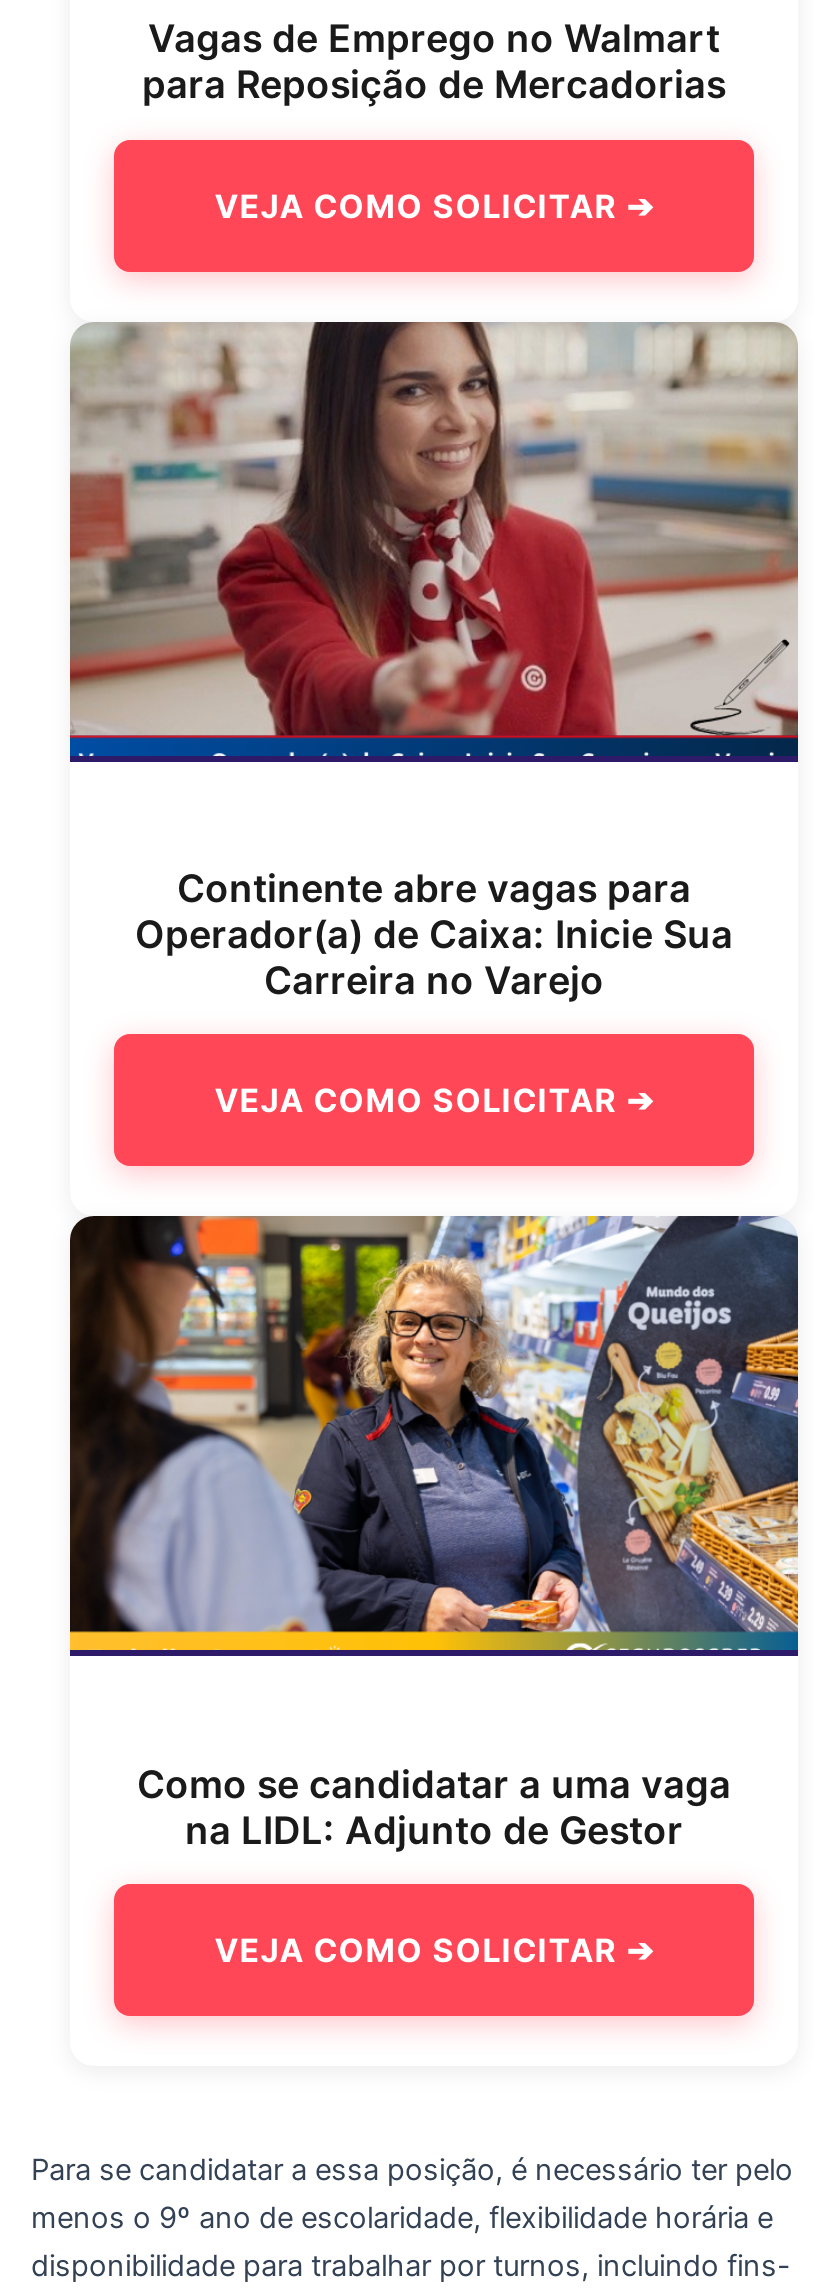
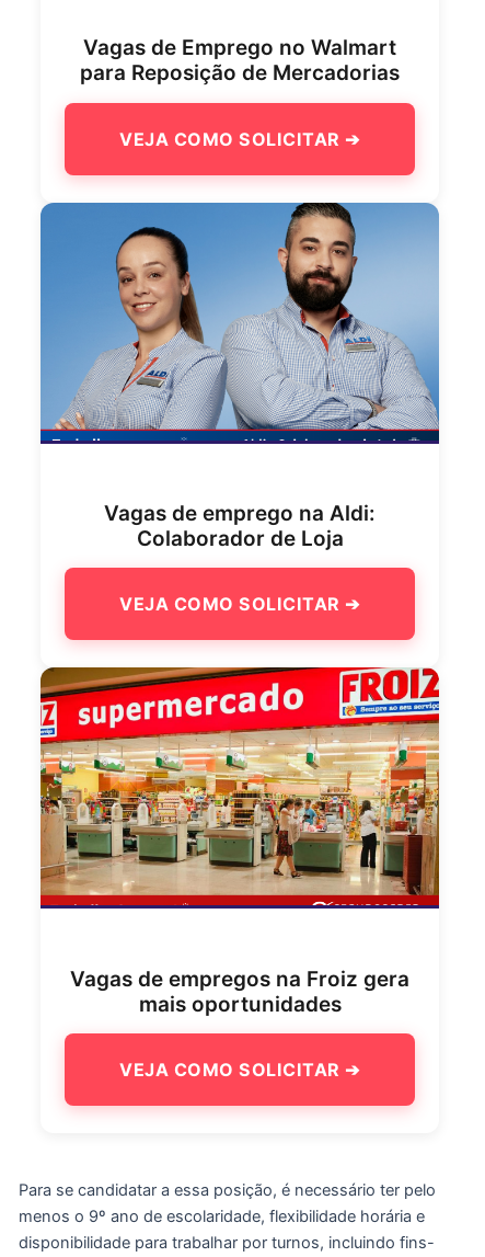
- [image]
+ [image]

- Continente abre vagas para
- Operador(a) de Caixa: Inicie Sua
- Carreira no Varejo
+ Vagas de emprego na Aldi:
+ Colaborador de Loja

- [image]
+ [image]

- Como se candidatar a uma vaga
- na LIDL: Adjunto de Gestor
+ Vagas de empregos na Froiz gera
+ mais oportunidades
